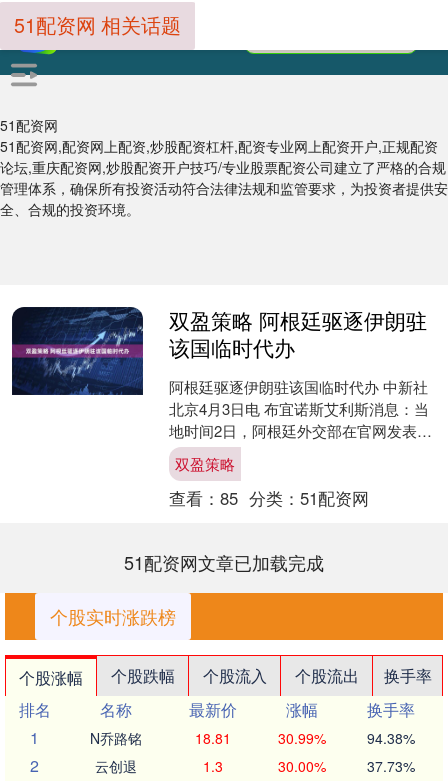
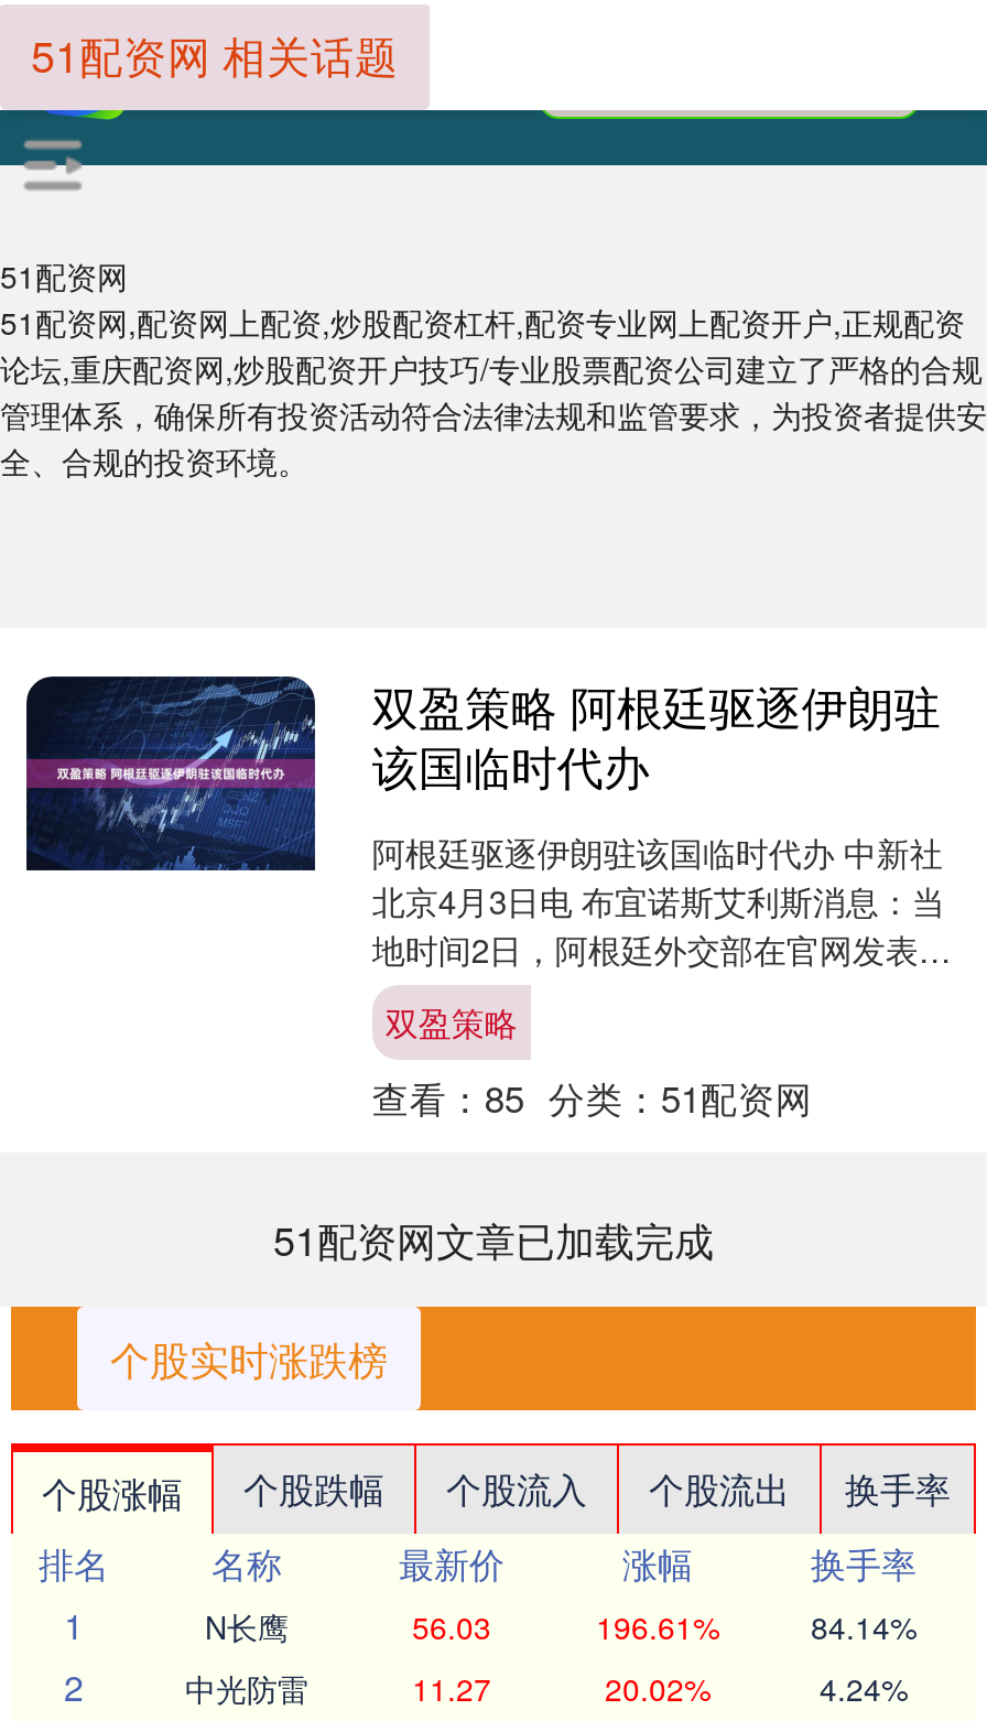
- N乔路铭
- 18.81
- 30.99%
- 94.38%
+ N长鹰
+ 56.03
+ 196.61%
+ 84.14%

- 云创退
- 1.3
- 30.00%
- 37.73%
+ 中光防雷
+ 11.27
+ 20.02%
+ 4.24%
